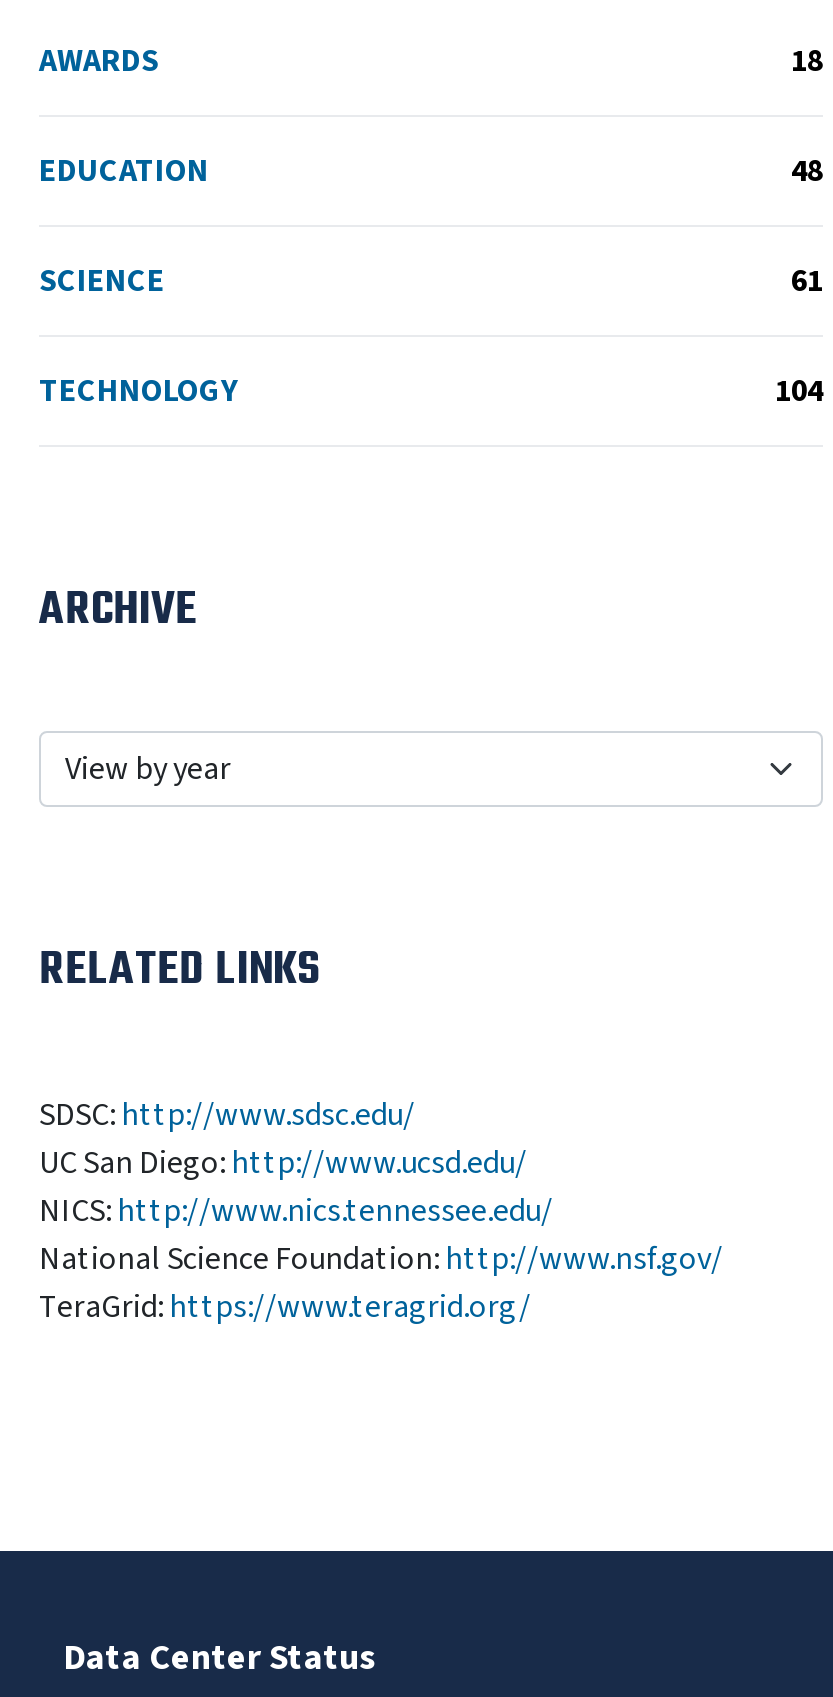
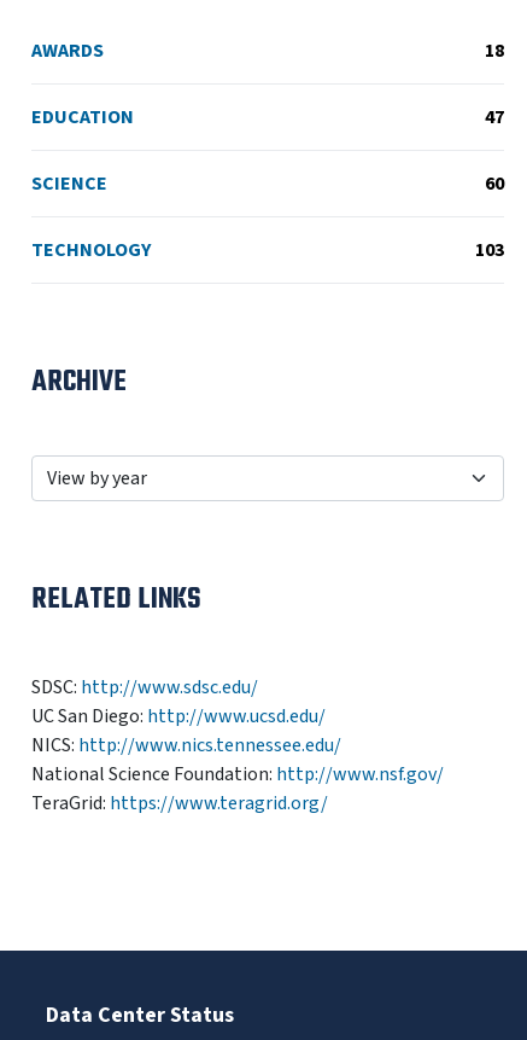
- 48
+ 47

- 61
+ 60

- 104
+ 103
